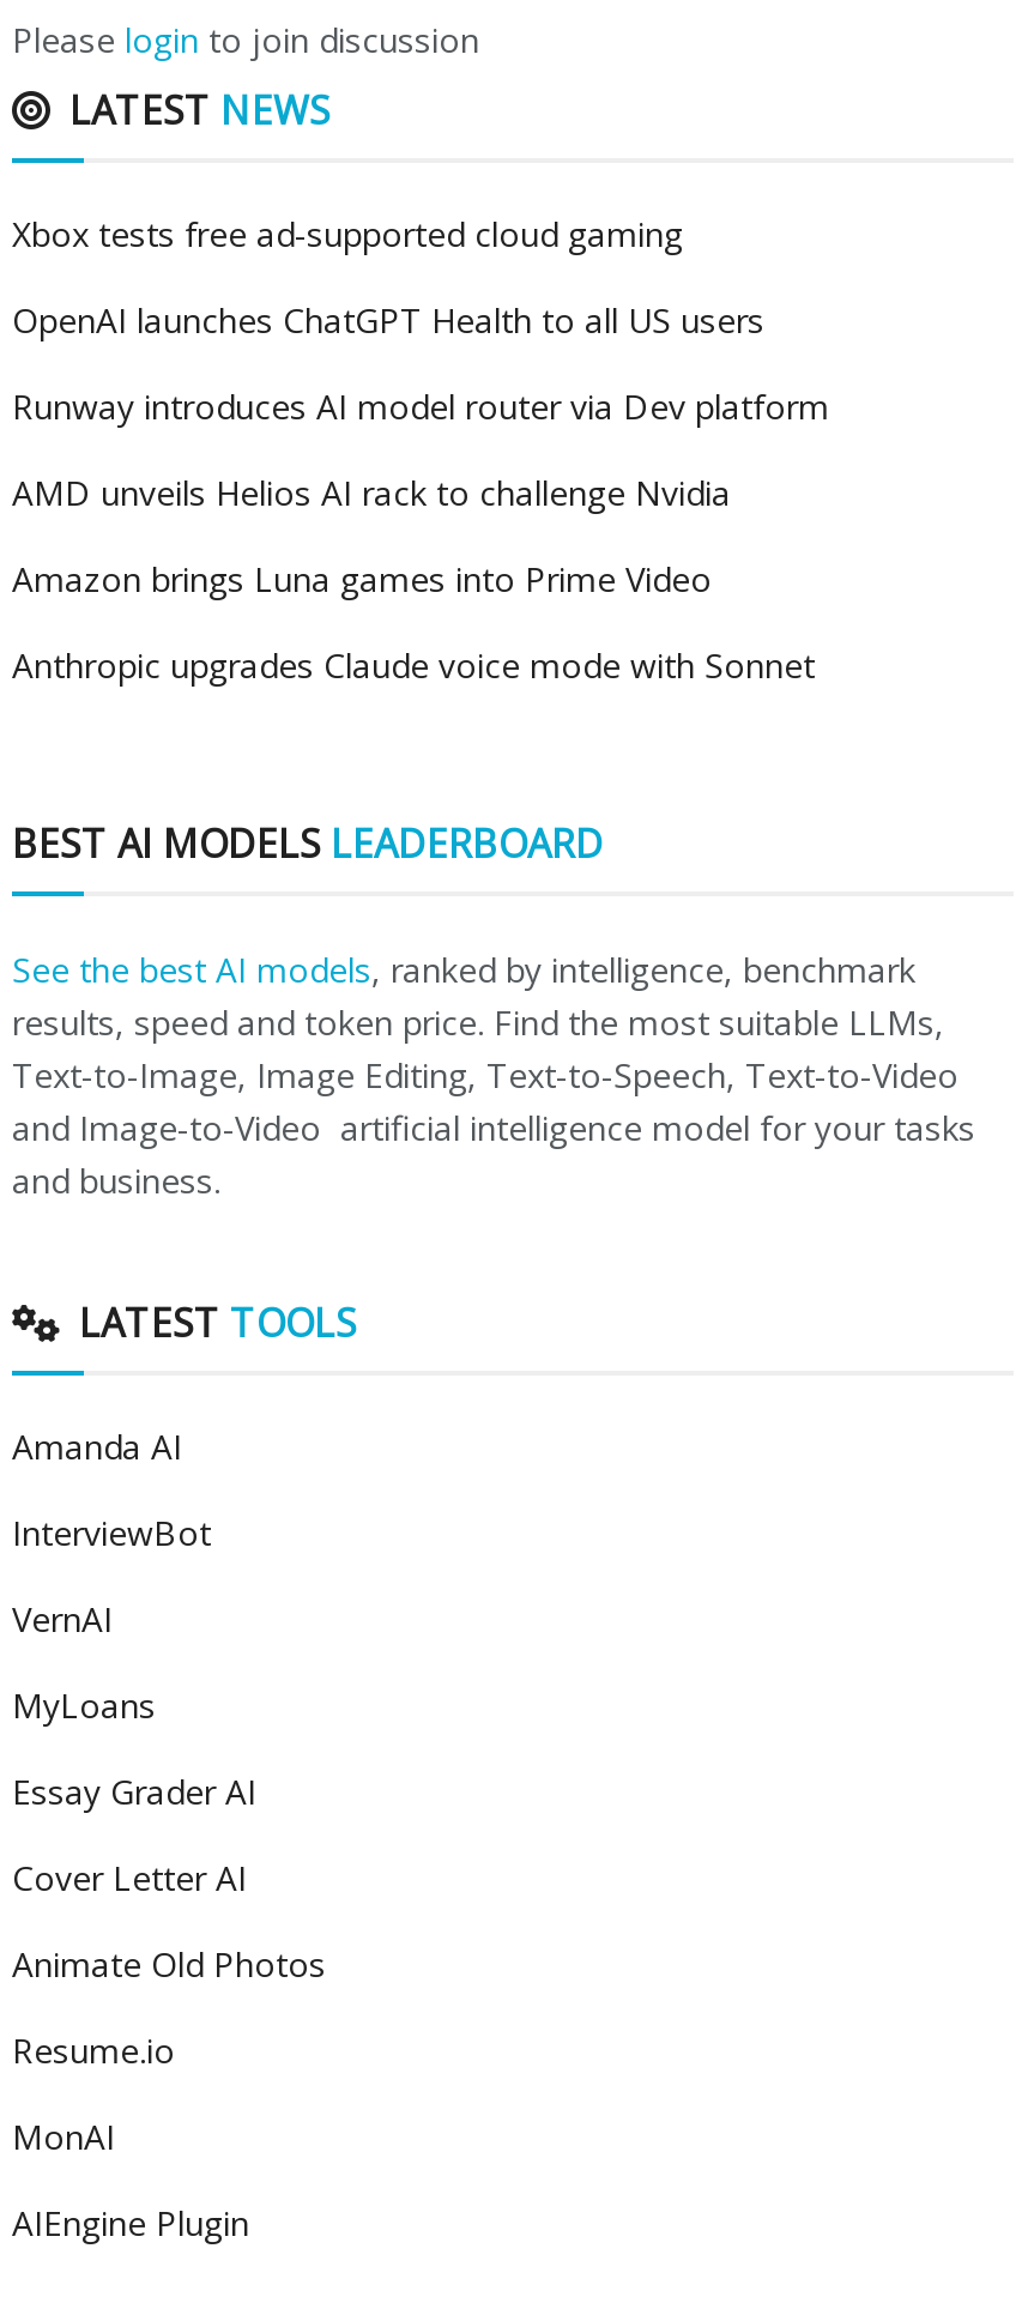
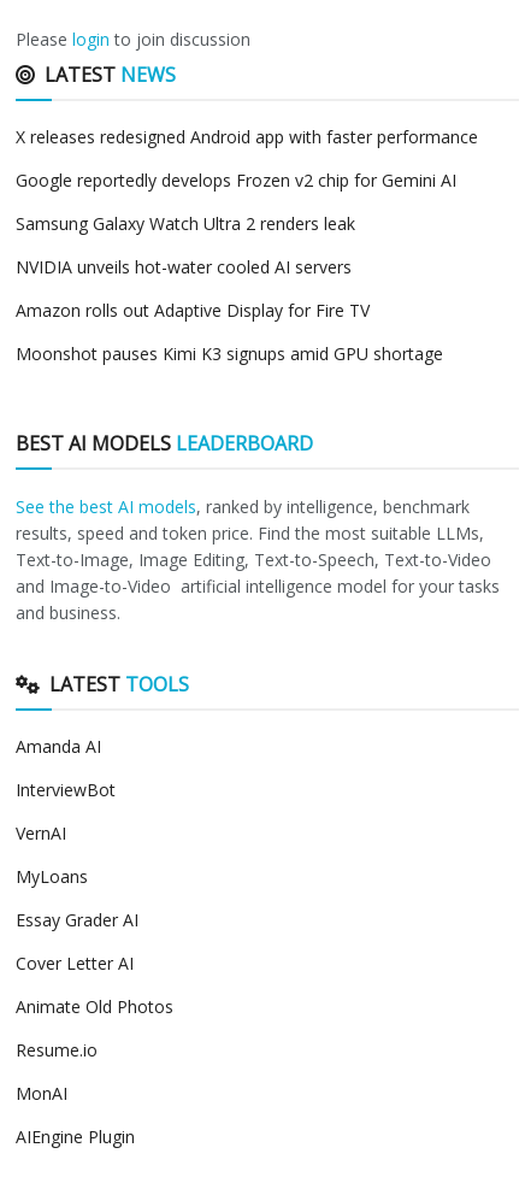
- Xbox tests free ad-supported cloud gaming
+ X releases redesigned Android app with faster performance

- OpenAI launches ChatGPT Health to all US users
+ Google reportedly develops Frozen v2 chip for Gemini AI

- Runway introduces AI model router via Dev platform
+ Samsung Galaxy Watch Ultra 2 renders leak

- AMD unveils Helios AI rack to challenge Nvidia
+ NVIDIA unveils hot-water cooled AI servers

- Amazon brings Luna games into Prime Video
+ Amazon rolls out Adaptive Display for Fire TV

- Anthropic upgrades Claude voice mode with Sonnet
+ Moonshot pauses Kimi K3 signups amid GPU shortage
